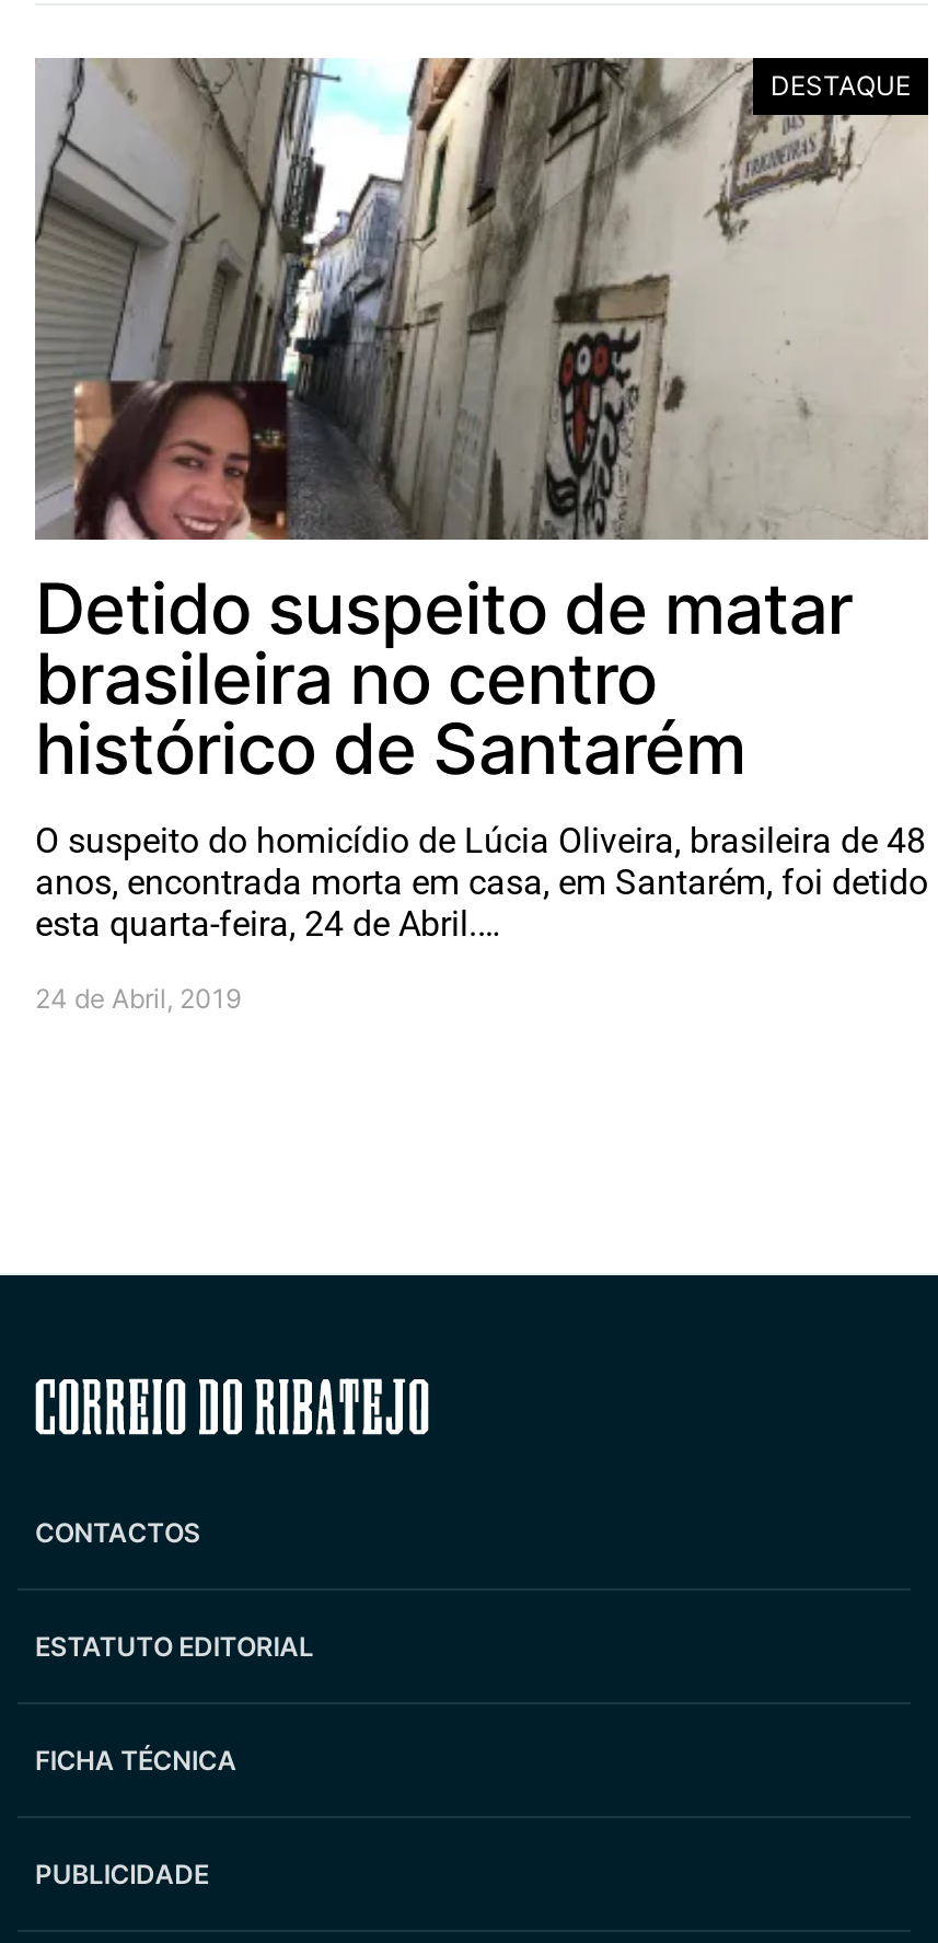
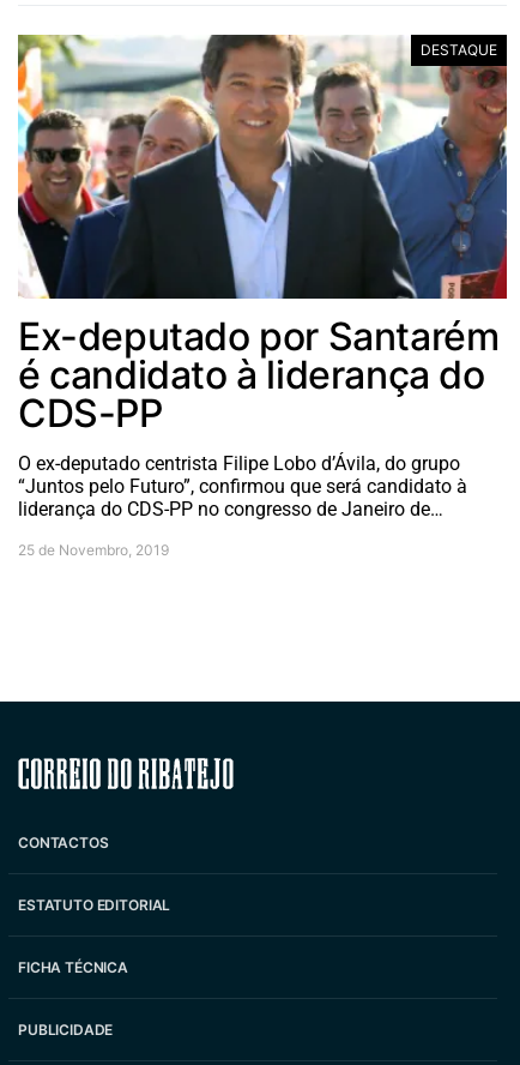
- [image]
- Detido suspeito de matar
- brasileira no centro
- histórico de Santarém
- O suspeito do homicídio de Lúcia Oliveira, brasileira de 48
- anos, encontrada morta em casa, em Santarém, foi detido
- esta quarta-feira, 24 de Abril.…
+ [image]
+ Ex-deputado por Santarém
+ é candidato à liderança do
+ CDS-PP
+ O ex-deputado centrista Filipe Lobo d’Ávila, do grupo
+ “Juntos pelo Futuro”, confirmou que será candidato à
+ liderança do CDS-PP no congresso de Janeiro de…

- 24 de Abril, 2019
+ 25 de Novembro, 2019
